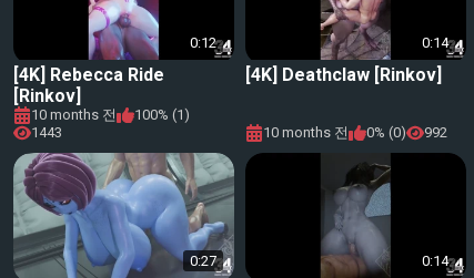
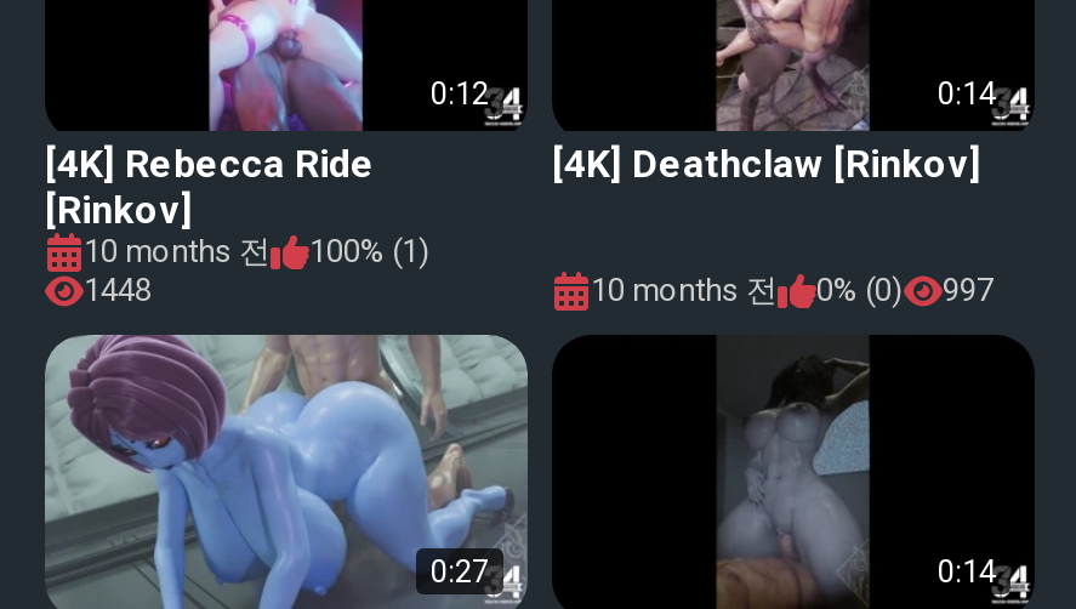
- 1443
+ 1448

- 10 months 전 0% (0) 992
+ 10 months 전 0% (0) 997
